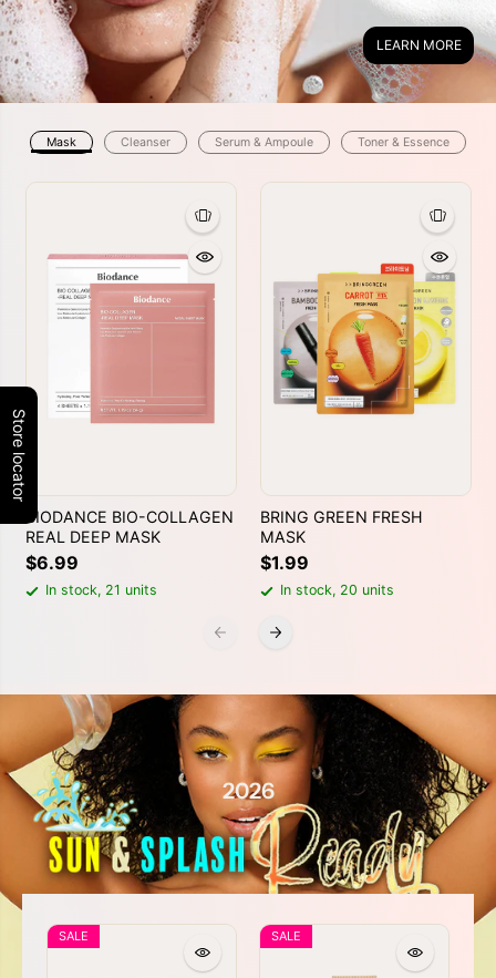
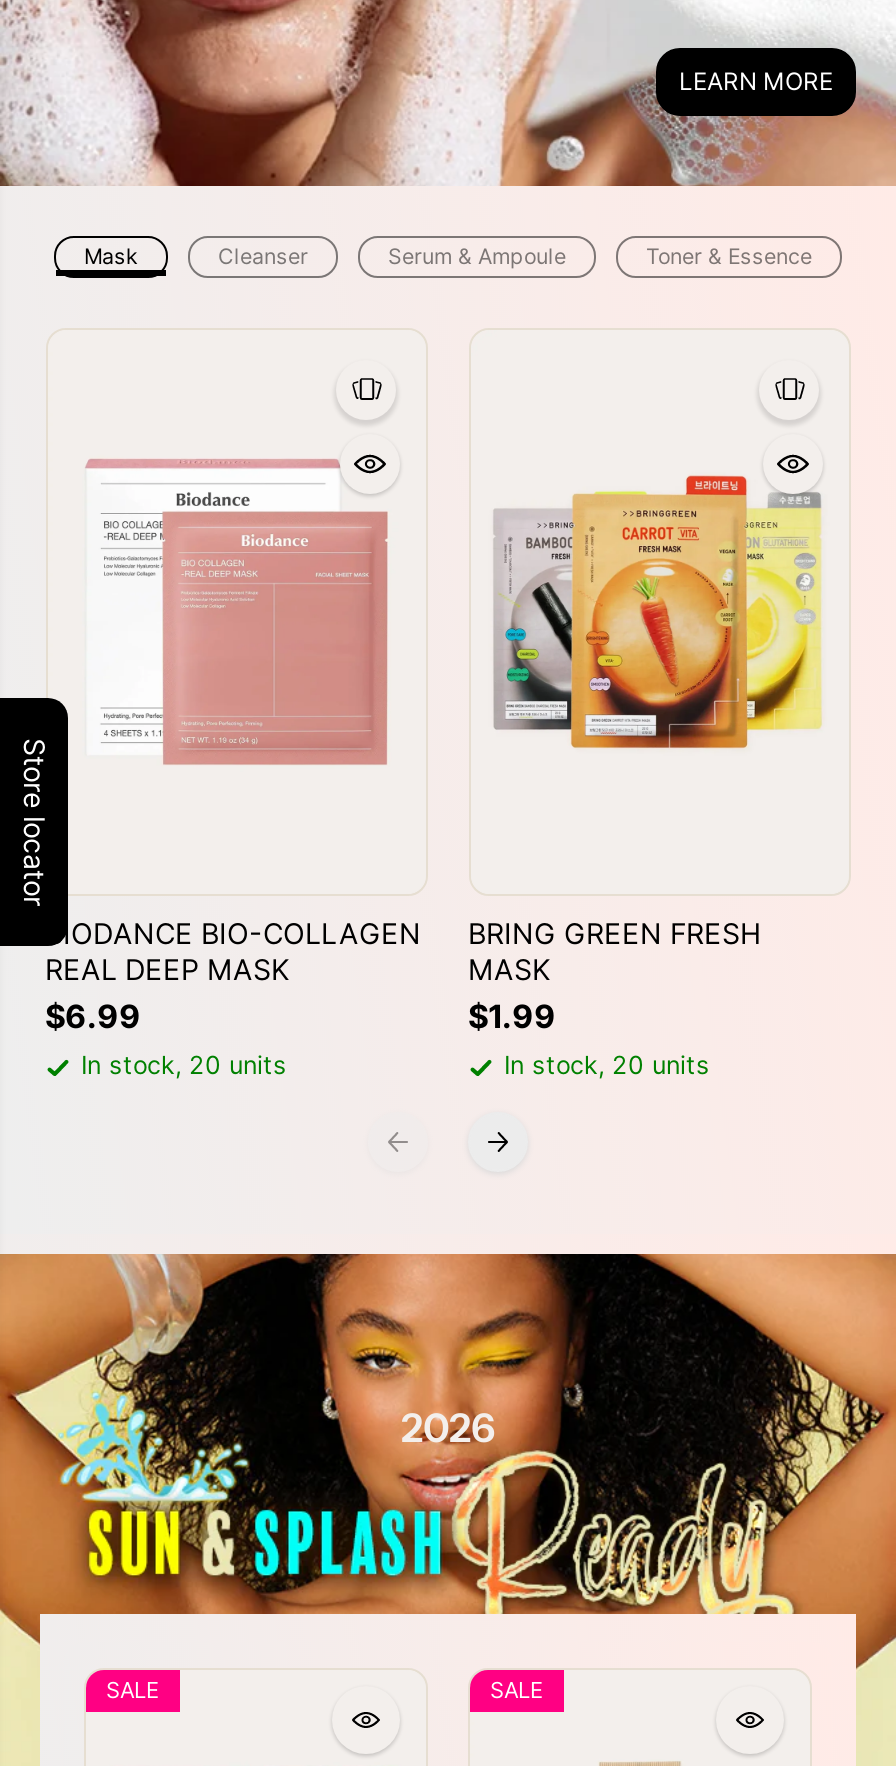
- In stock, 21 units
+ In stock, 20 units
